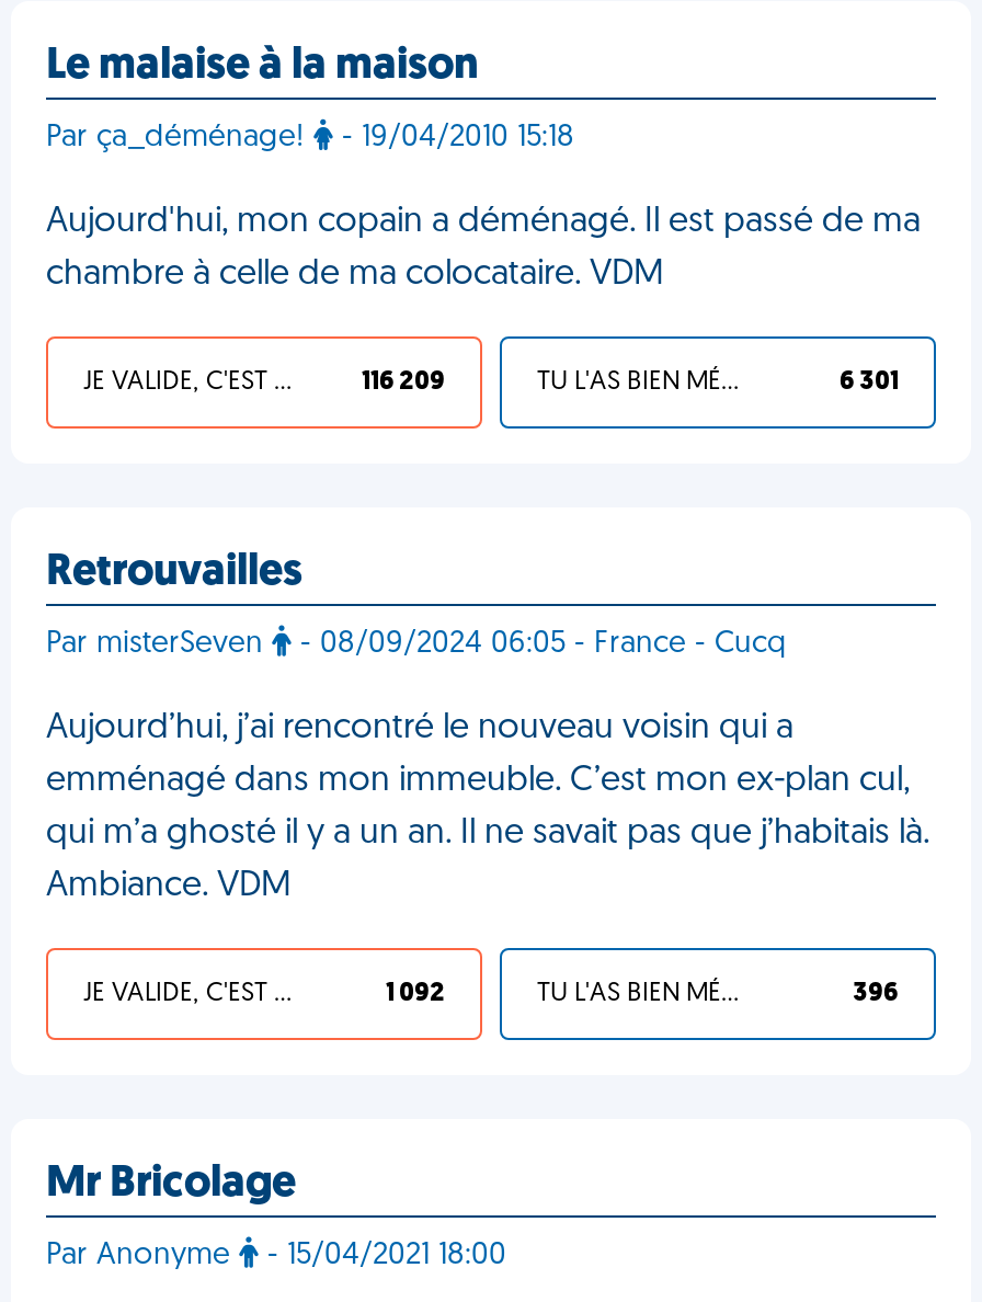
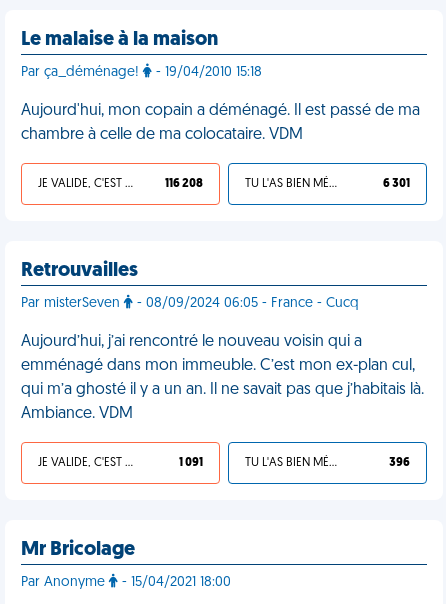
- 116 209
+ 116 208

- 1 092
+ 1 091
